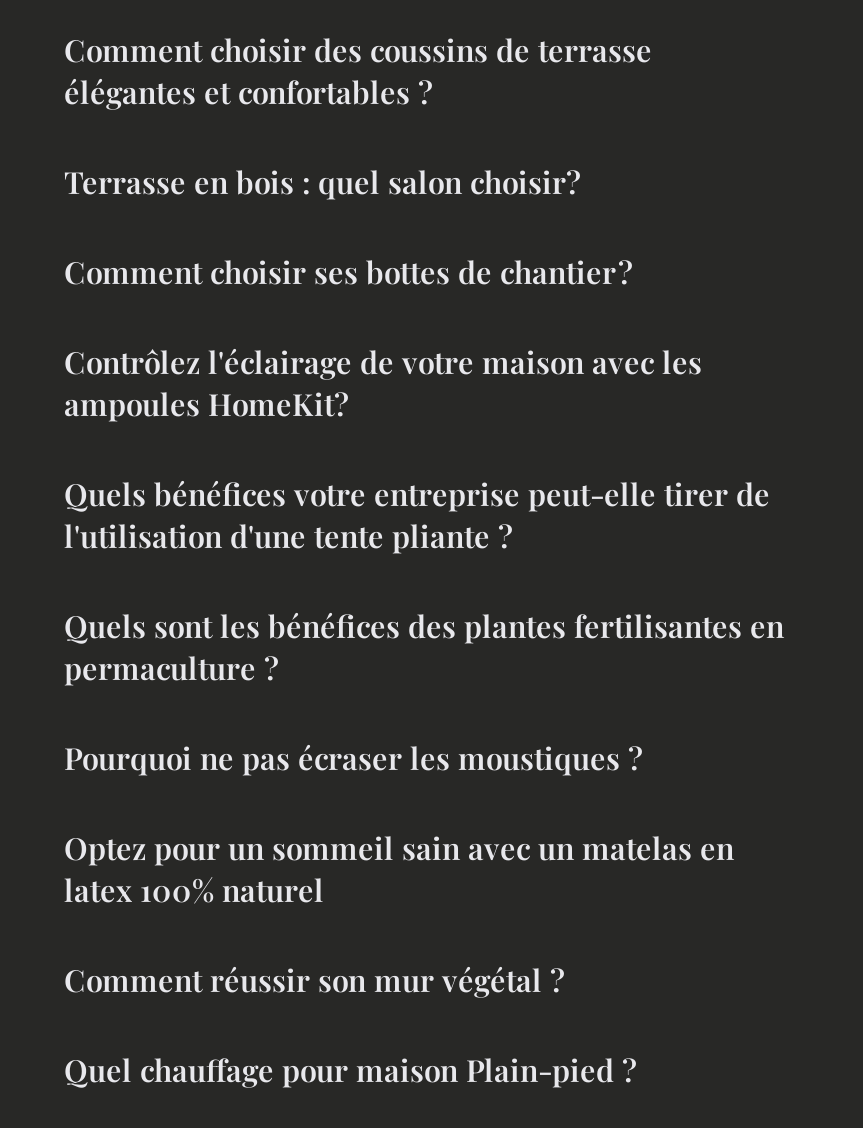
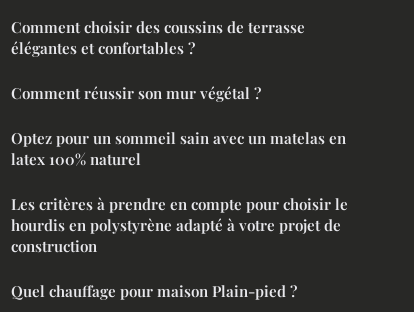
- Terrasse en bois : quel salon choisir?
- Comment choisir ses bottes de chantier ?
- Contrôlez l'éclairage de votre maison avec les
- ampoules HomeKit?
- Quels bénéfices votre entreprise peut-elle tirer de
- l'utilisation d'une tente pliante ?
- Quels sont les bénéfices des plantes fertilisantes en
- permaculture ?
- Pourquoi ne pas écraser les moustiques ?

moved up: Optez pour un sommeil sain avec un matelas en | latex 100% naturel

+ Les critères à prendre en compte pour choisir le
+ hourdis en polystyrène adapté à votre projet de
+ construction

moved up: Comment réussir son mur végétal ?
